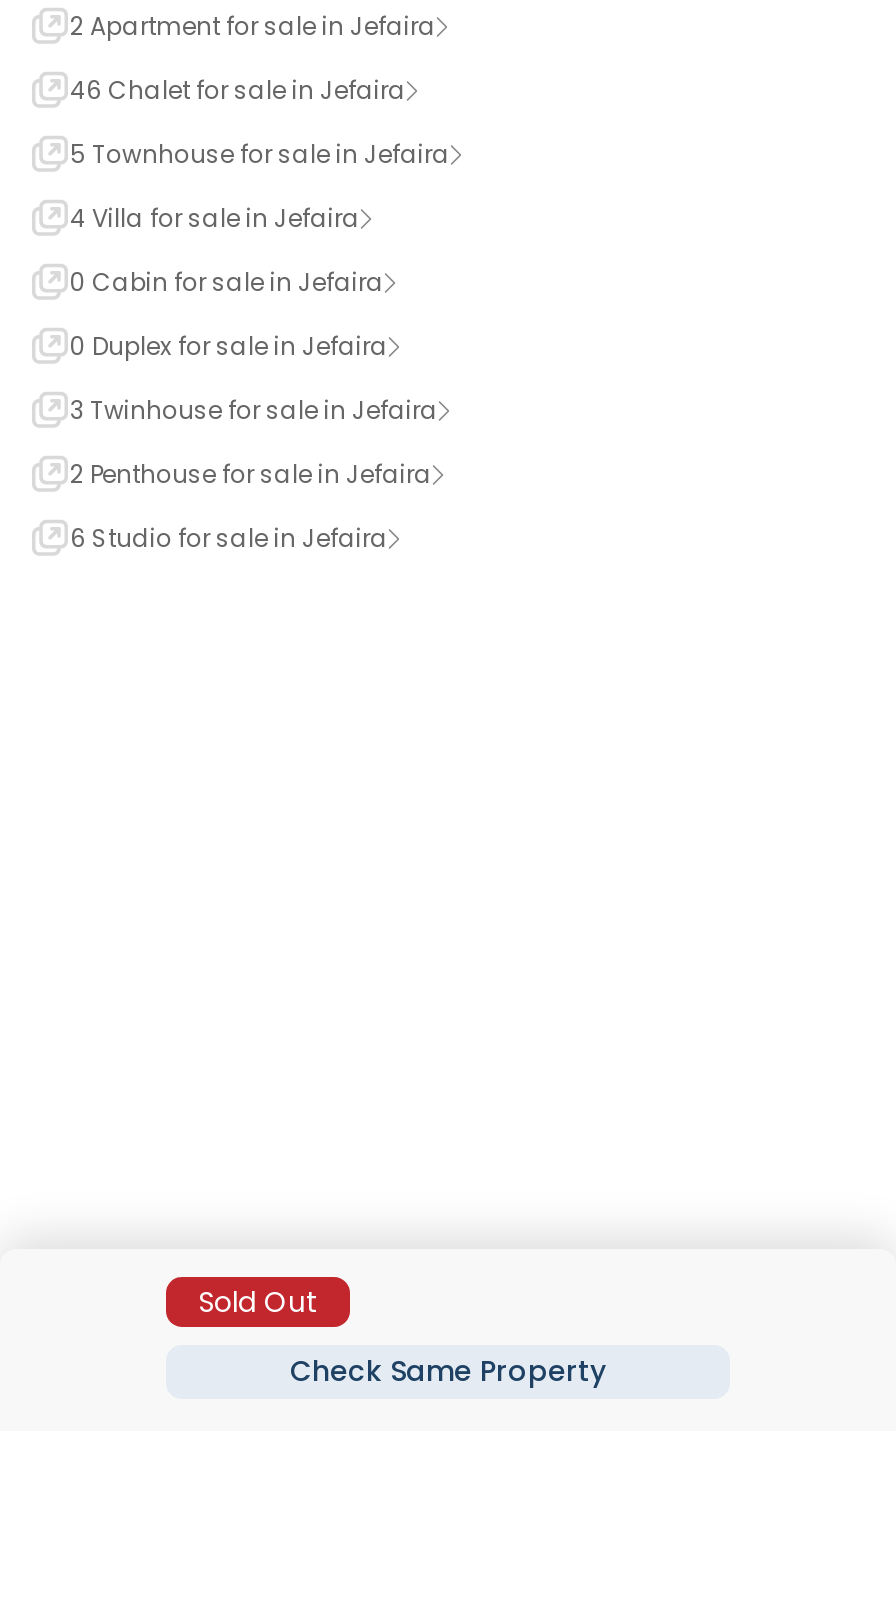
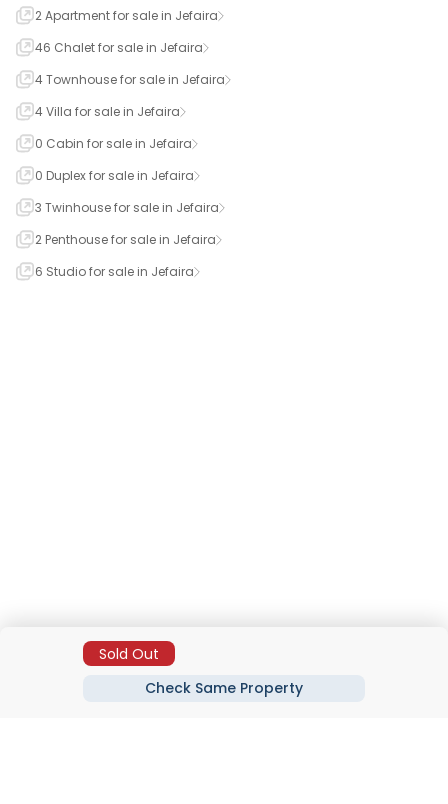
- 5 Townhouse for sale in Jefaira
+ 4 Townhouse for sale in Jefaira
